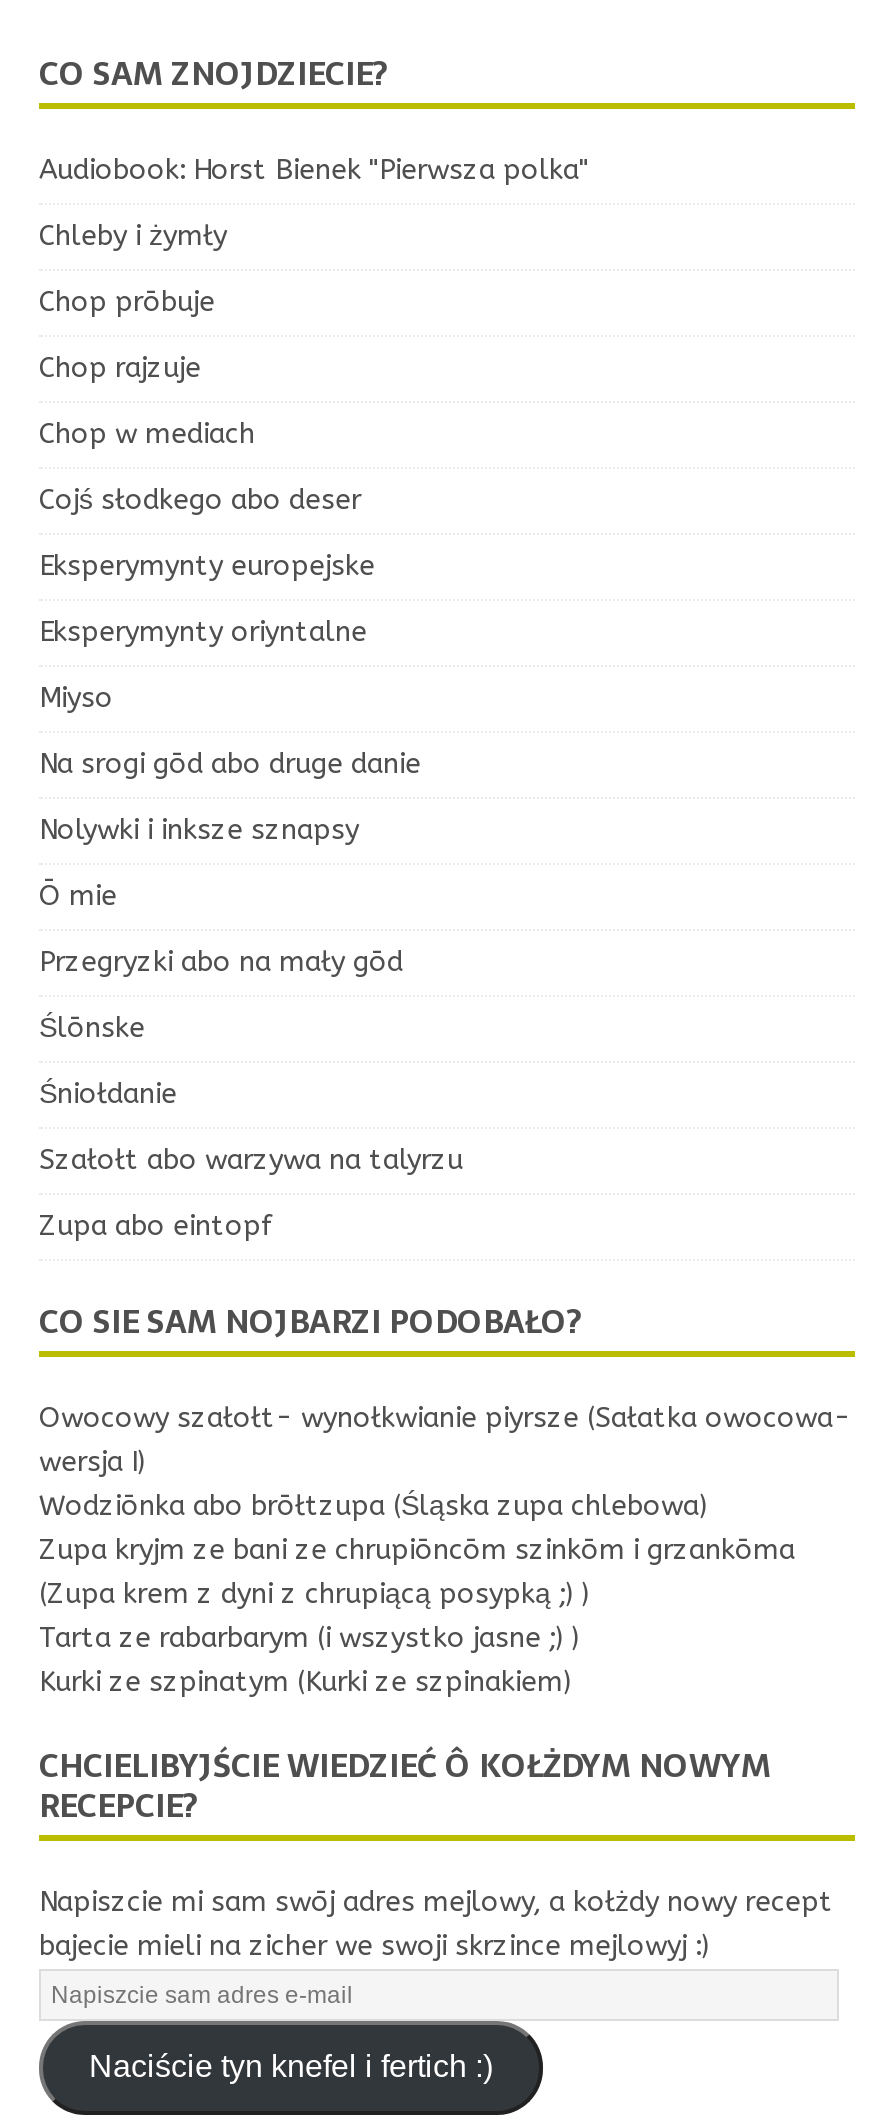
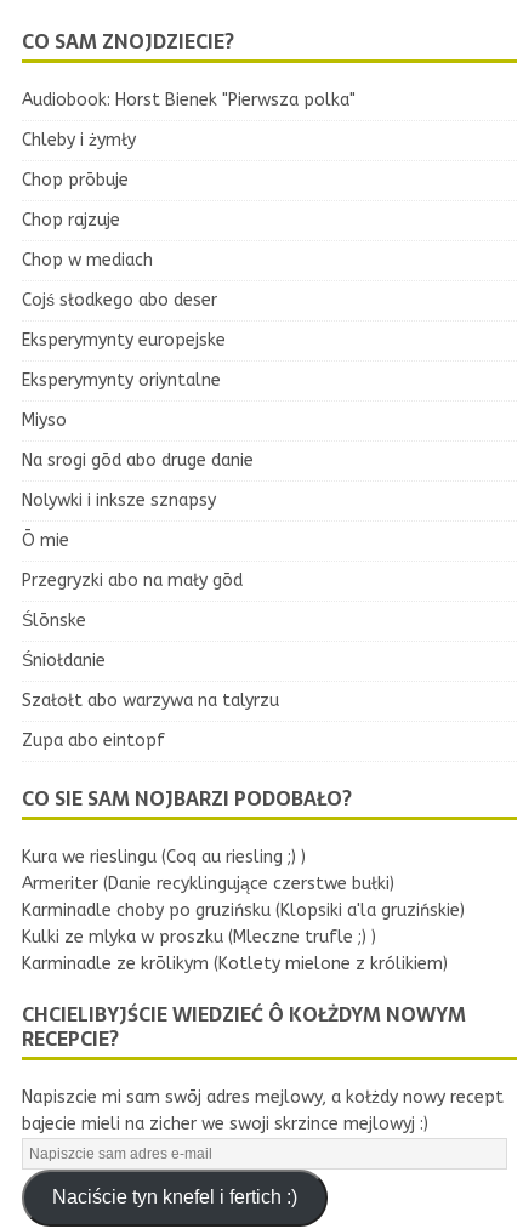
- Owocowy szałołt- wynołkwianie piyrsze (Sałatka owocowa-
- wersja I)
- Wodziōnka abo brōłtzupa (Śląska zupa chlebowa)
- Zupa kryjm ze bani ze chrupiōncōm szinkōm i grzankōma
- (Zupa krem z dyni z chrupiącą posypką ;) )
- Tarta ze rabarbarym (i wszystko jasne ;) )
- Kurki ze szpinatym (Kurki ze szpinakiem)
+ Kura we rieslingu (Coq au riesling ;) )
+ Armeriter (Danie recyklingujące czerstwe bułki)
+ Karminadle choby po gruzińsku (Klopsiki a'la gruzińskie)
+ Kulki ze mlyka w proszku (Mleczne trufle ;) )
+ Karminadle ze krōlikym (Kotlety mielone z królikiem)
